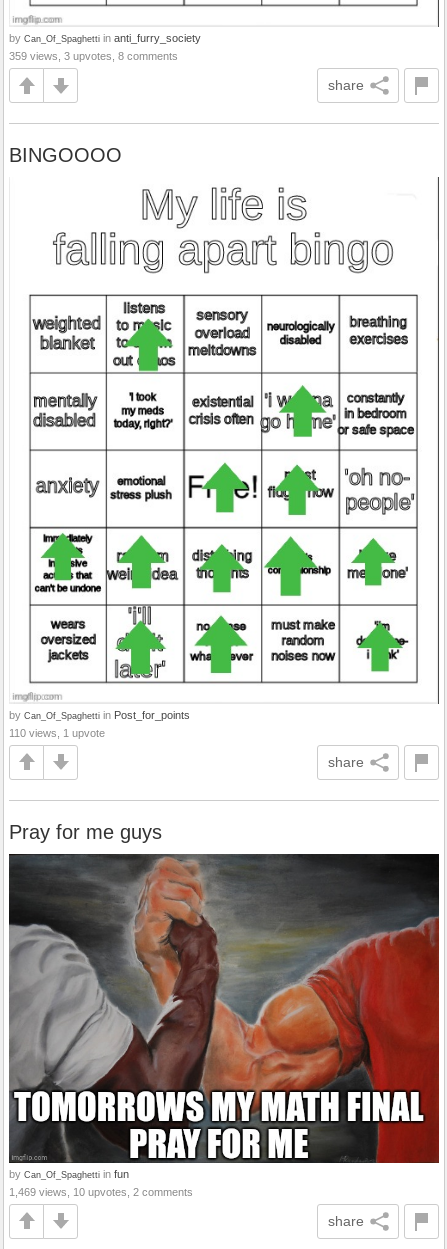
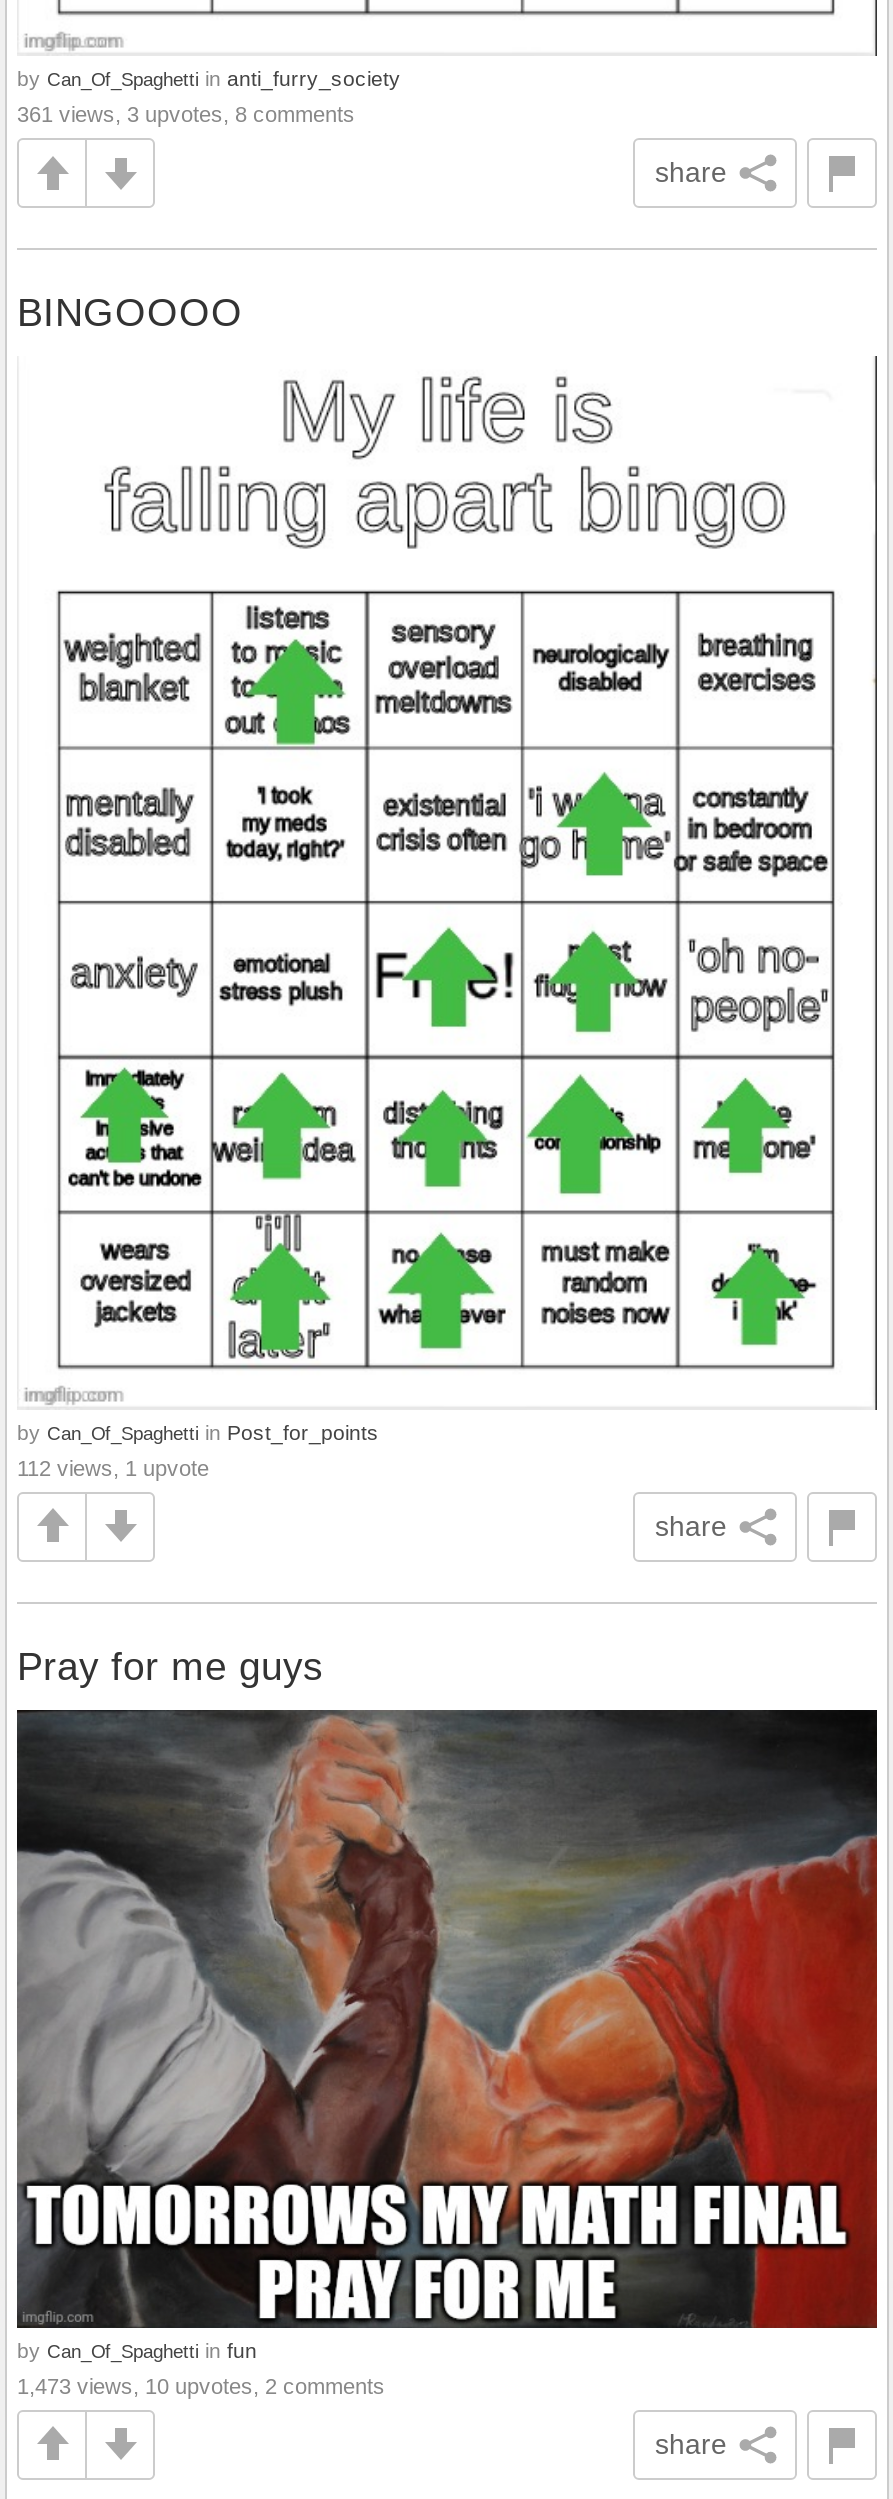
- 359 views, 3 upvotes, 8 comments
+ 361 views, 3 upvotes, 8 comments

- 110 views, 1 upvote
+ 112 views, 1 upvote

- 1,469 views, 10 upvotes, 2 comments
+ 1,473 views, 10 upvotes, 2 comments
